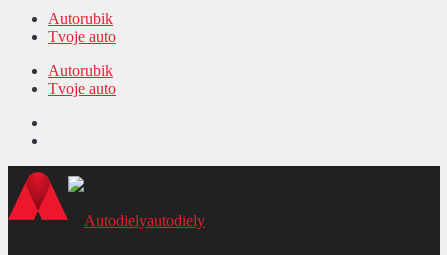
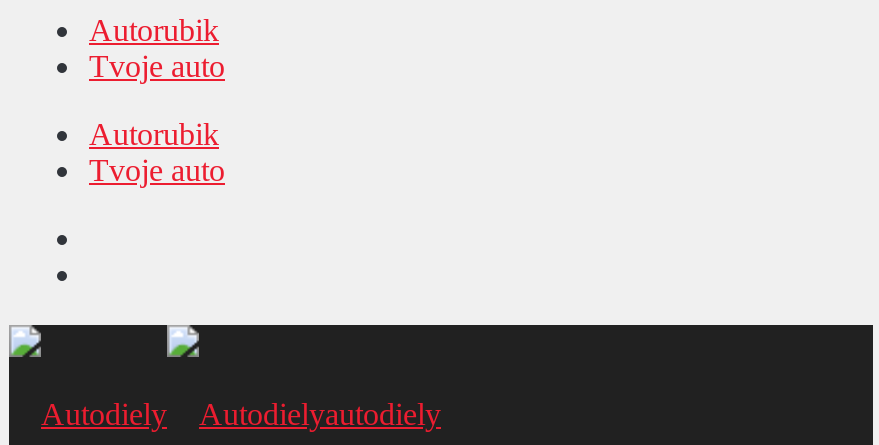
- [image]
+ [image]
